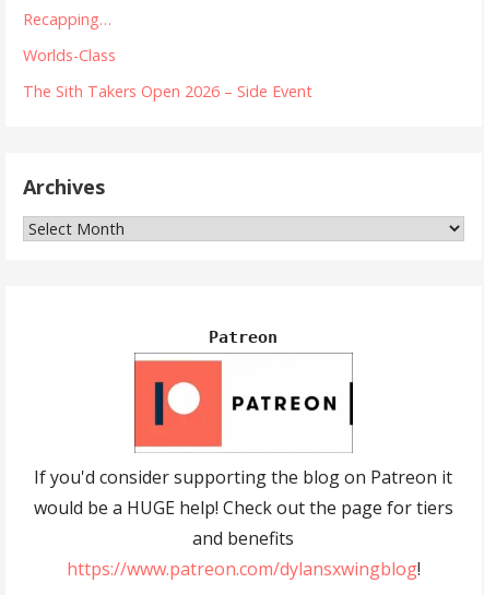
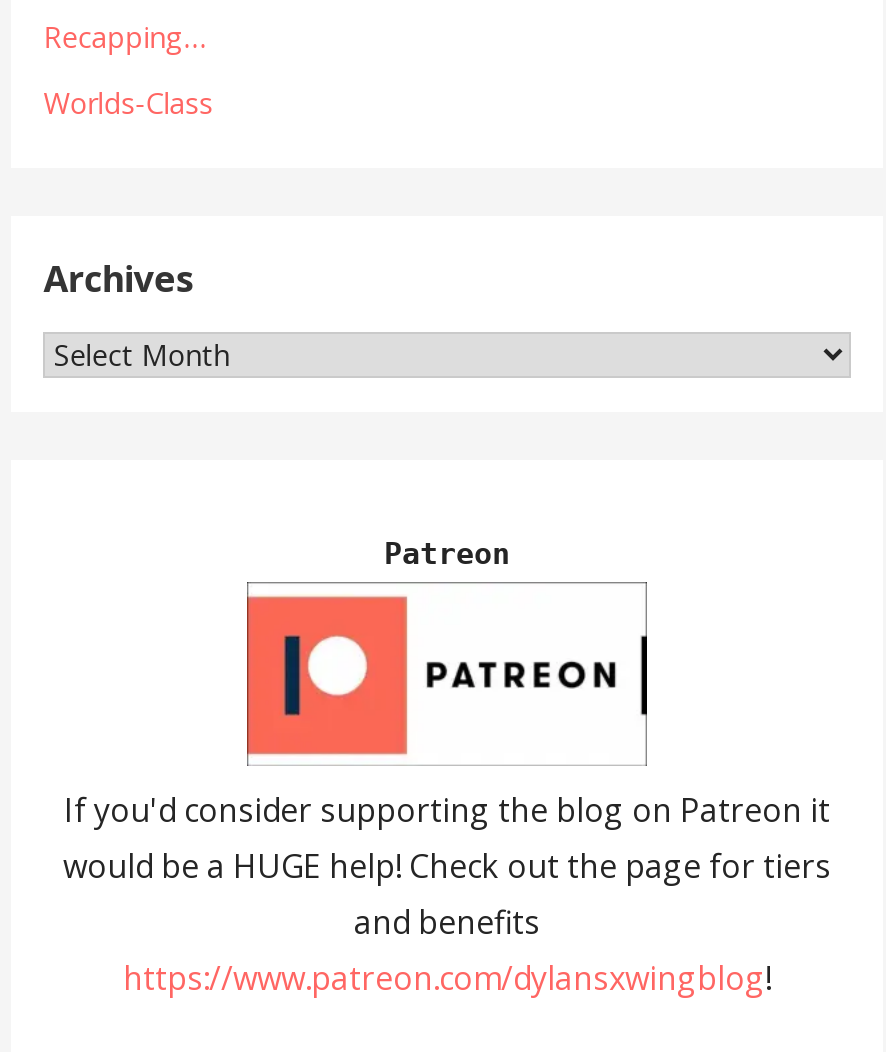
- The Sith Takers Open 2026 – Side Event
